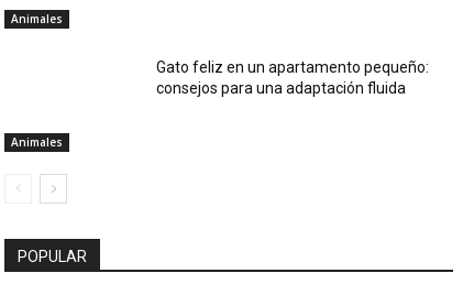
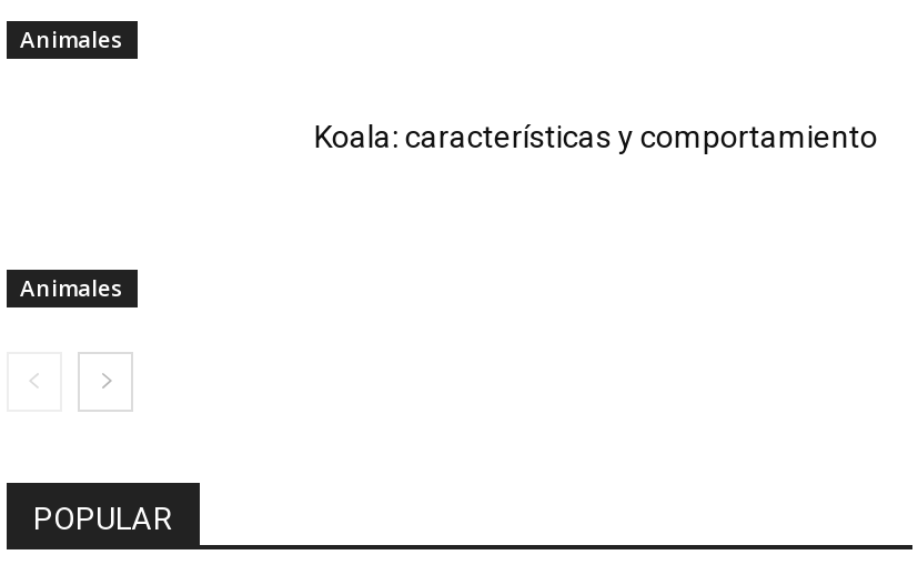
- Gato feliz en un apartamento pequeño:
- consejos para una adaptación fluida
+ Koala: características y comportamiento
